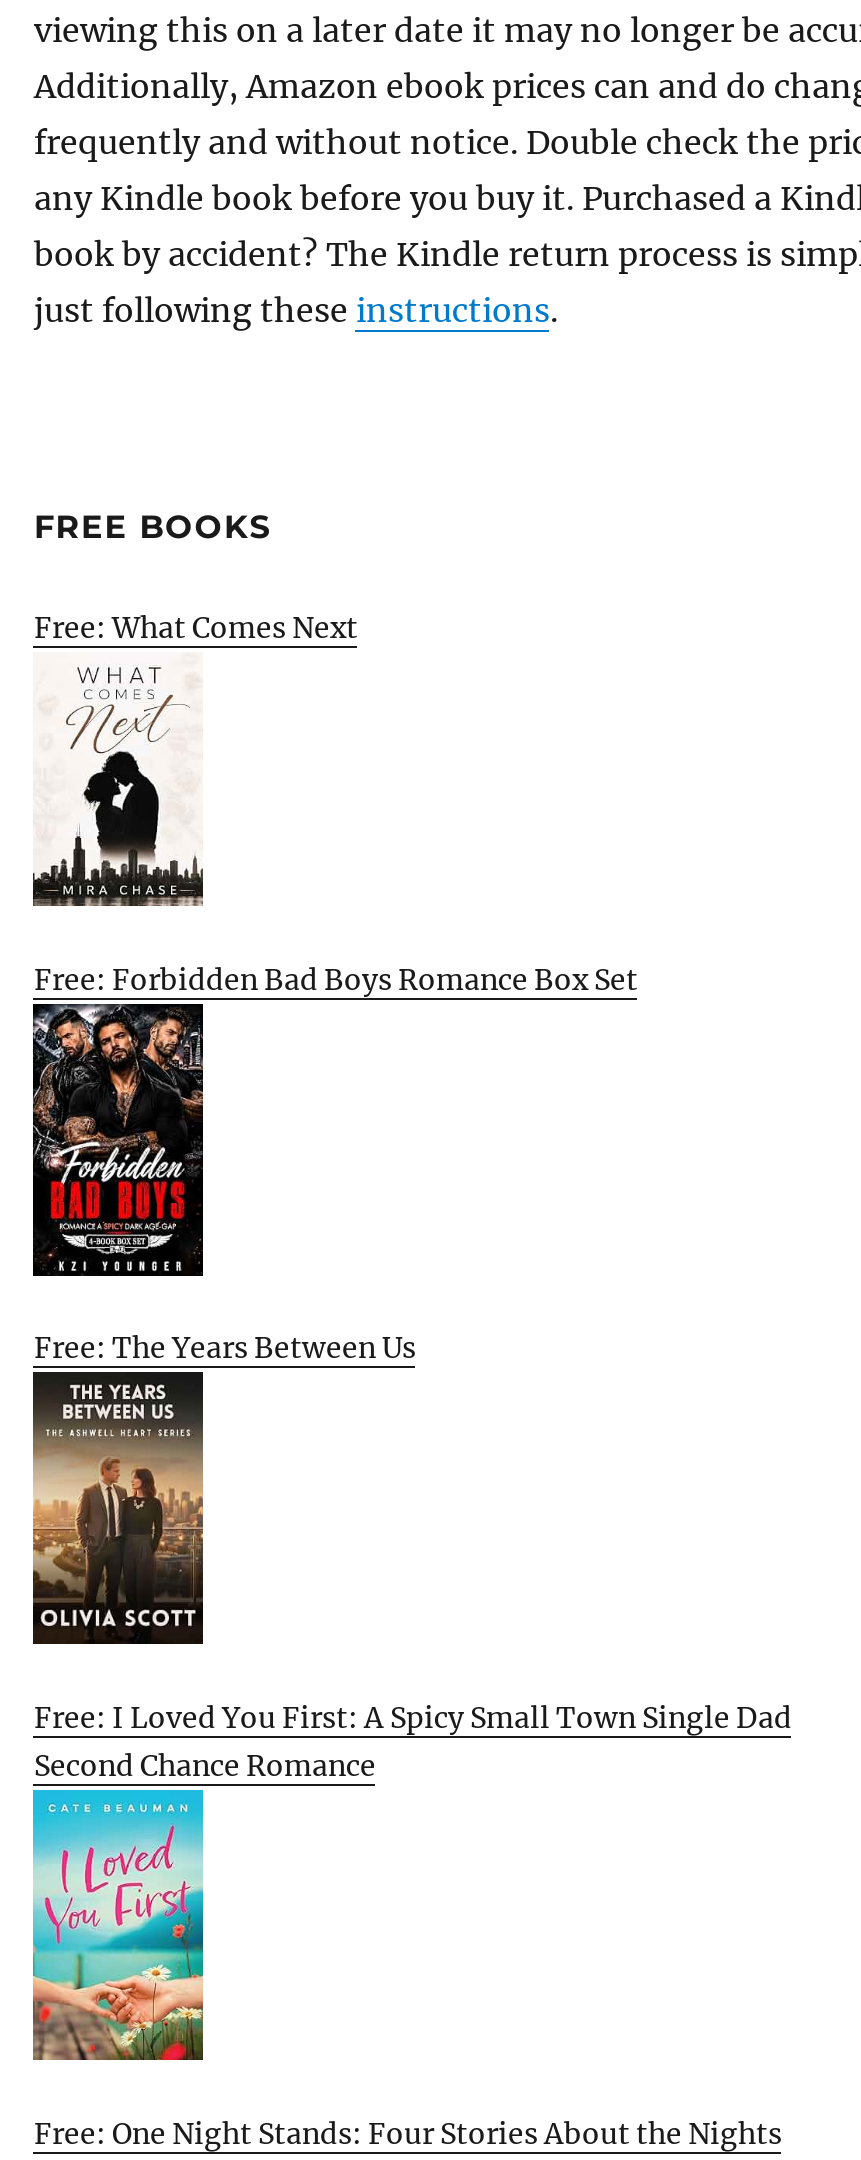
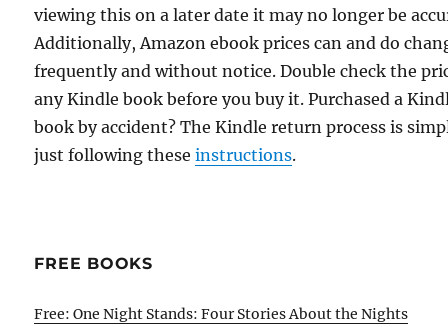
- Free: What Comes Next

- [image]
- Free: Forbidden Bad Boys Romance Box Set

- [image]
- Free: The Years Between Us

- [image]
- Free: I Loved You First: A Spicy Small Town Single Dad
- Second Chance Romance

- [image]
